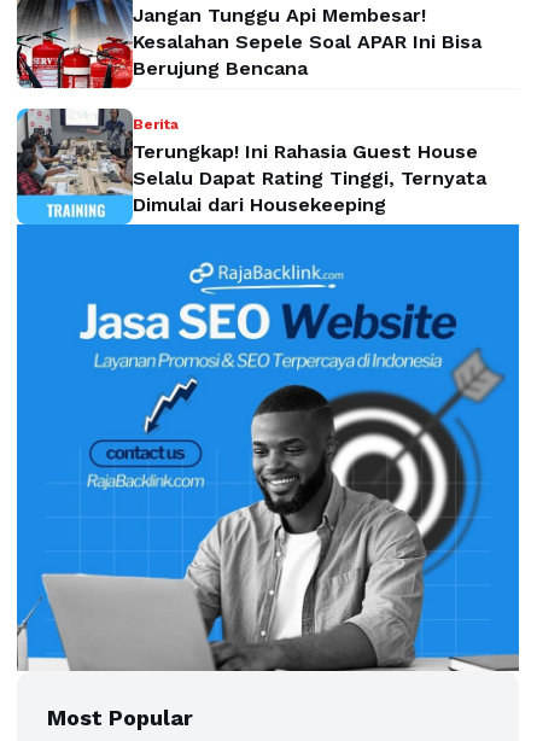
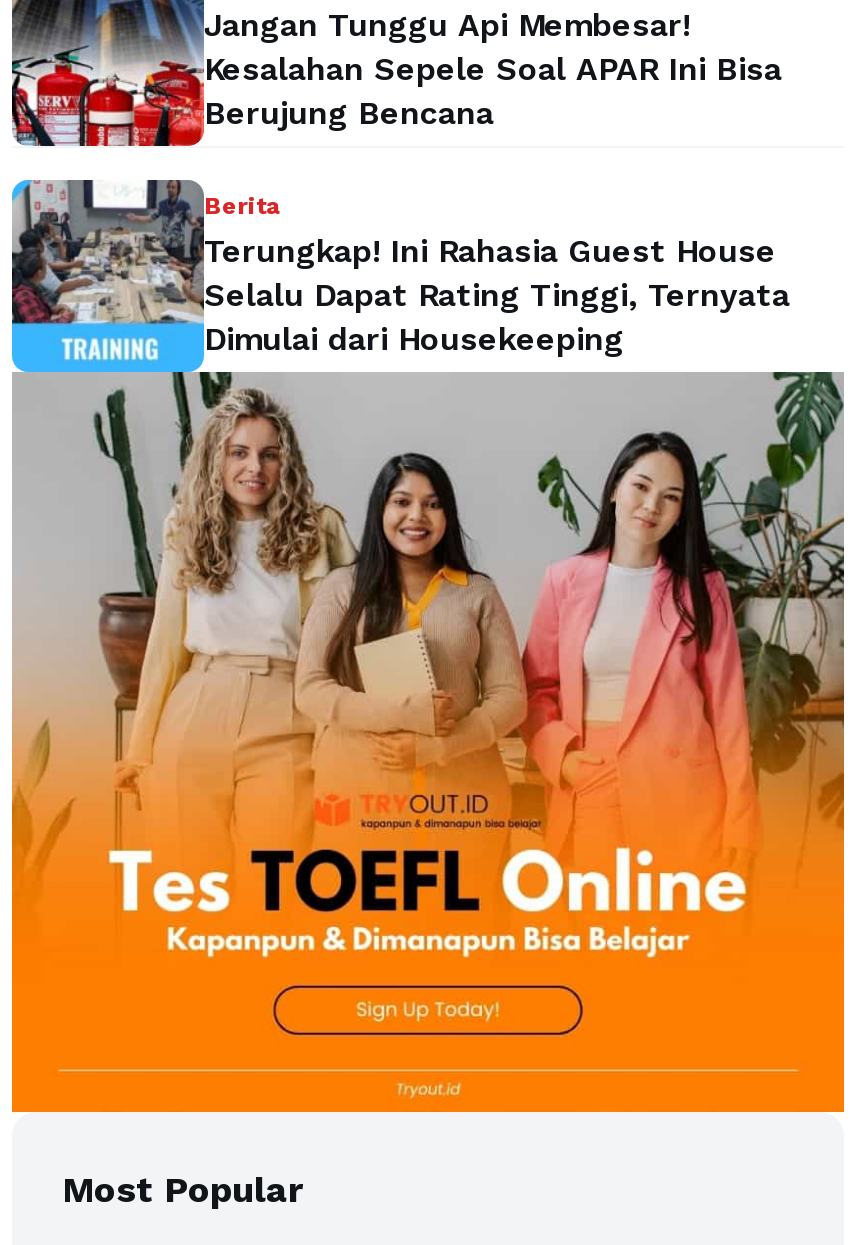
- [image]
+ [image]
